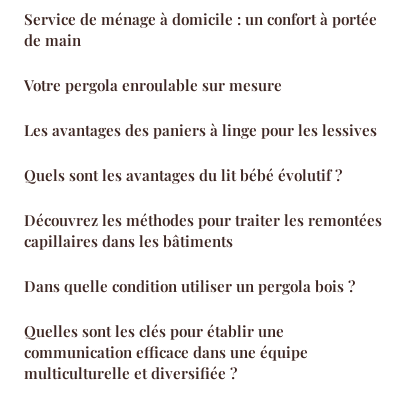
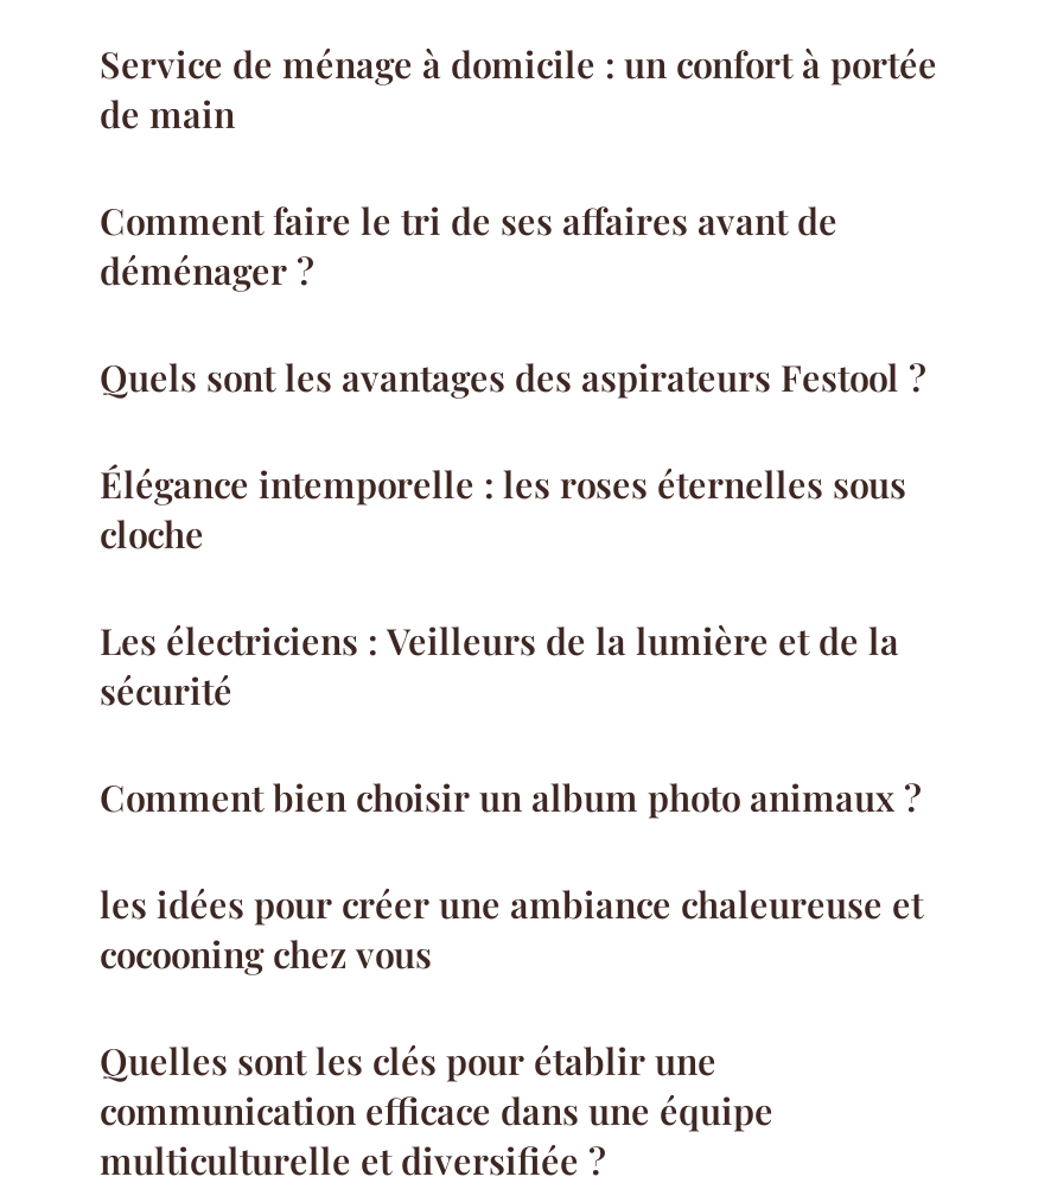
- Votre pergola enroulable sur mesure
- Les avantages des paniers à linge pour les lessives
- Quels sont les avantages du lit bébé évolutif ?
- Découvrez les méthodes pour traiter les remontées
- capillaires dans les bâtiments
- Dans quelle condition utiliser un pergola bois ?
+ Comment faire le tri de ses affaires avant de
+ déménager ?
+ Quels sont les avantages des aspirateurs Festool ?
+ Élégance intemporelle : les roses éternelles sous
+ cloche
+ Les électriciens : Veilleurs de la lumière et de la
+ sécurité
+ Comment bien choisir un album photo animaux ?
+ les idées pour créer une ambiance chaleureuse et
+ cocooning chez vous
